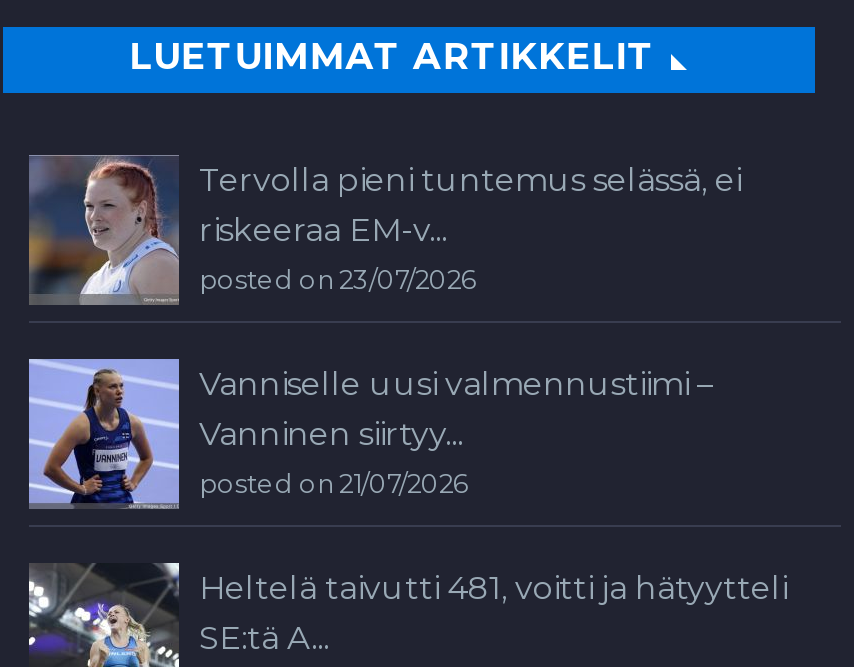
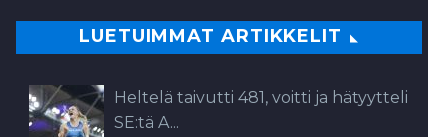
- [image]
- Tervolla pieni tuntemus selässä, ei
- riskeeraa EM-v...
- posted on 23/07/2026
- Vanniselle uusi valmennustiimi –
- Vanninen siirtyy...
- posted on 21/07/2026

- [image]
